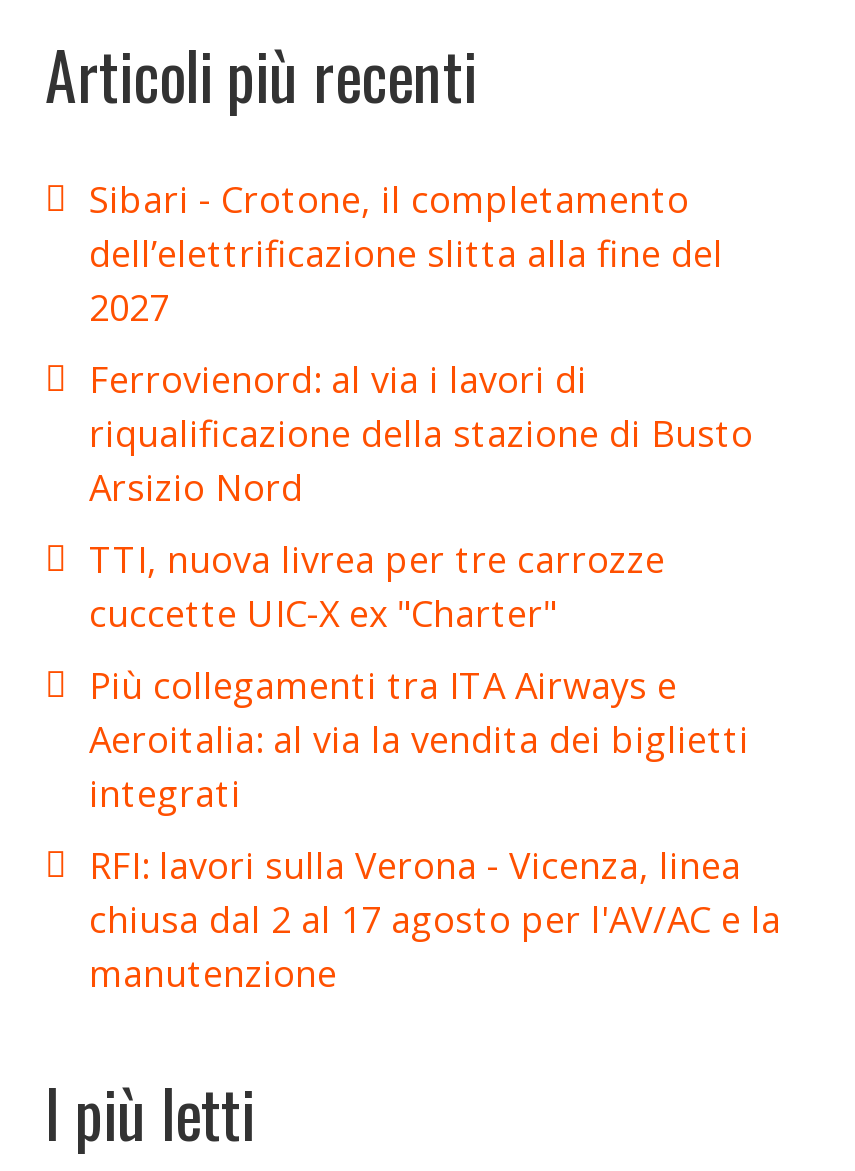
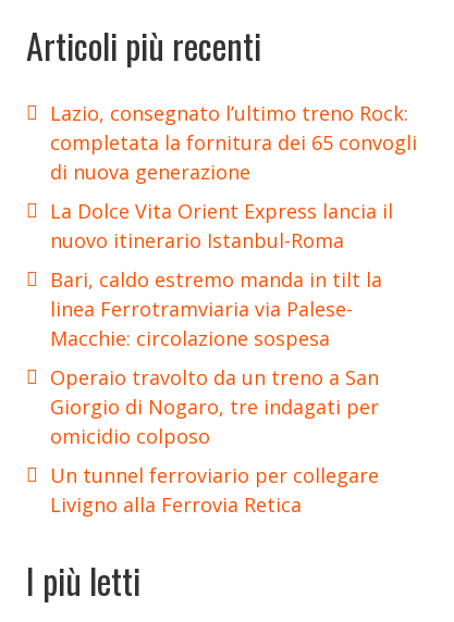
- Sibari - Crotone, il completamento
- dell’elettrificazione slitta alla fine del
- 2027
+ Lazio, consegnato l’ultimo treno Rock:
+ completata la fornitura dei 65 convogli
+ di nuova generazione

- Ferrovienord: al via i lavori di
- riqualificazione della stazione di Busto
- Arsizio Nord
+ La Dolce Vita Orient Express lancia il
+ nuovo itinerario Istanbul-Roma

- TTI, nuova livrea per tre carrozze
- cuccette UIC-X ex "Charter"
+ Bari, caldo estremo manda in tilt la
+ linea Ferrotramviaria via Palese-
+ Macchie: circolazione sospesa

- Più collegamenti tra ITA Airways e
- Aeroitalia: al via la vendita dei biglietti
- integrati
+ Operaio travolto da un treno a San
+ Giorgio di Nogaro, tre indagati per
+ omicidio colposo

- RFI: lavori sulla Verona - Vicenza, linea
- chiusa dal 2 al 17 agosto per l'AV/AC e la
- manutenzione
+ Un tunnel ferroviario per collegare
+ Livigno alla Ferrovia Retica
